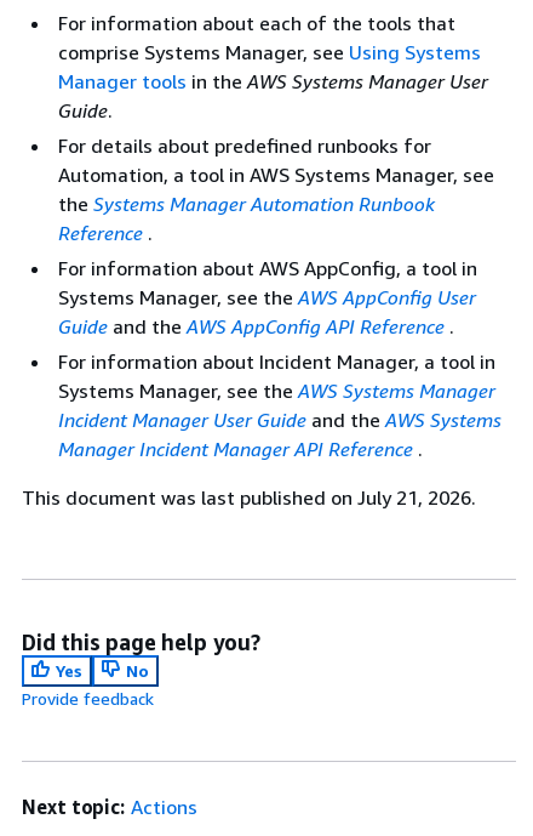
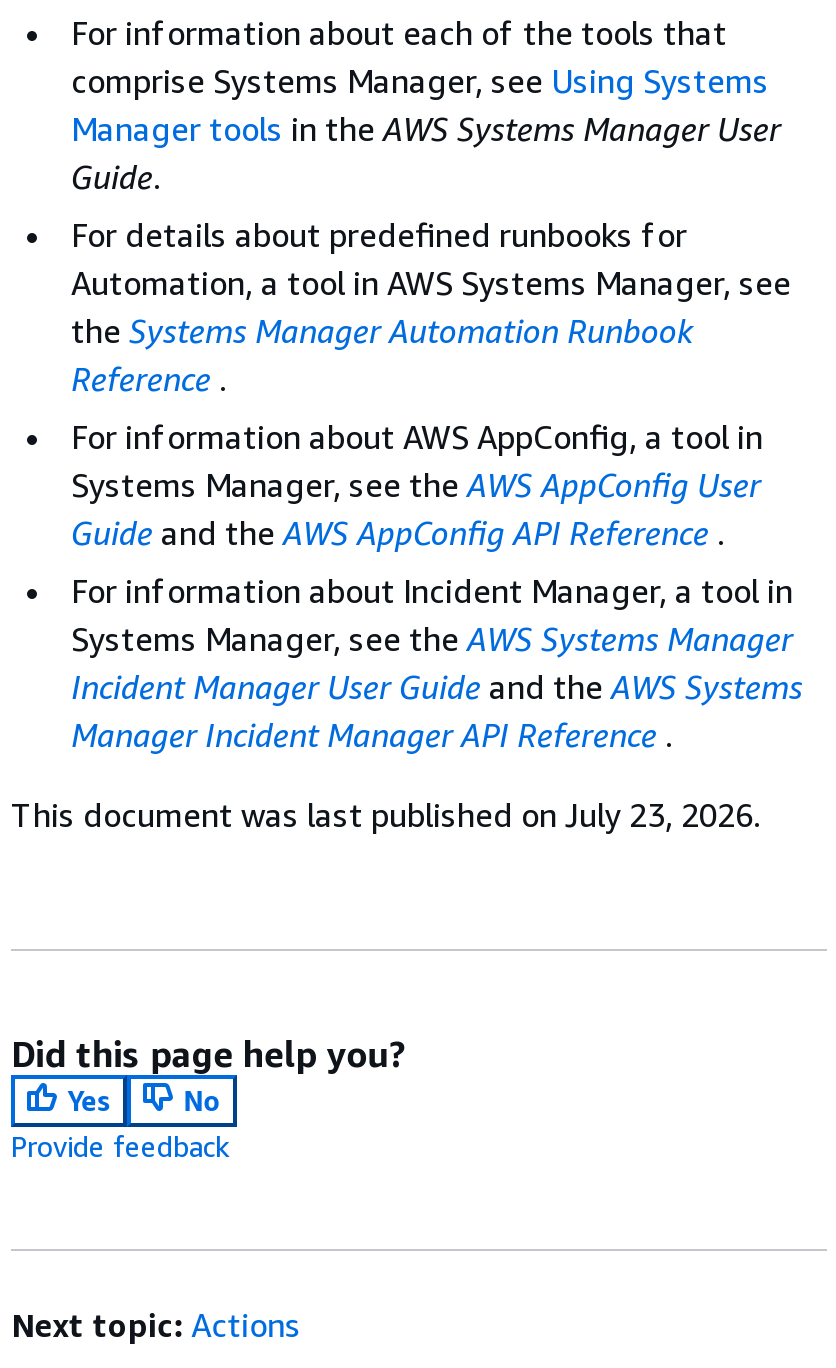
- This document was last published on July 21, 2026.
+ This document was last published on July 23, 2026.
